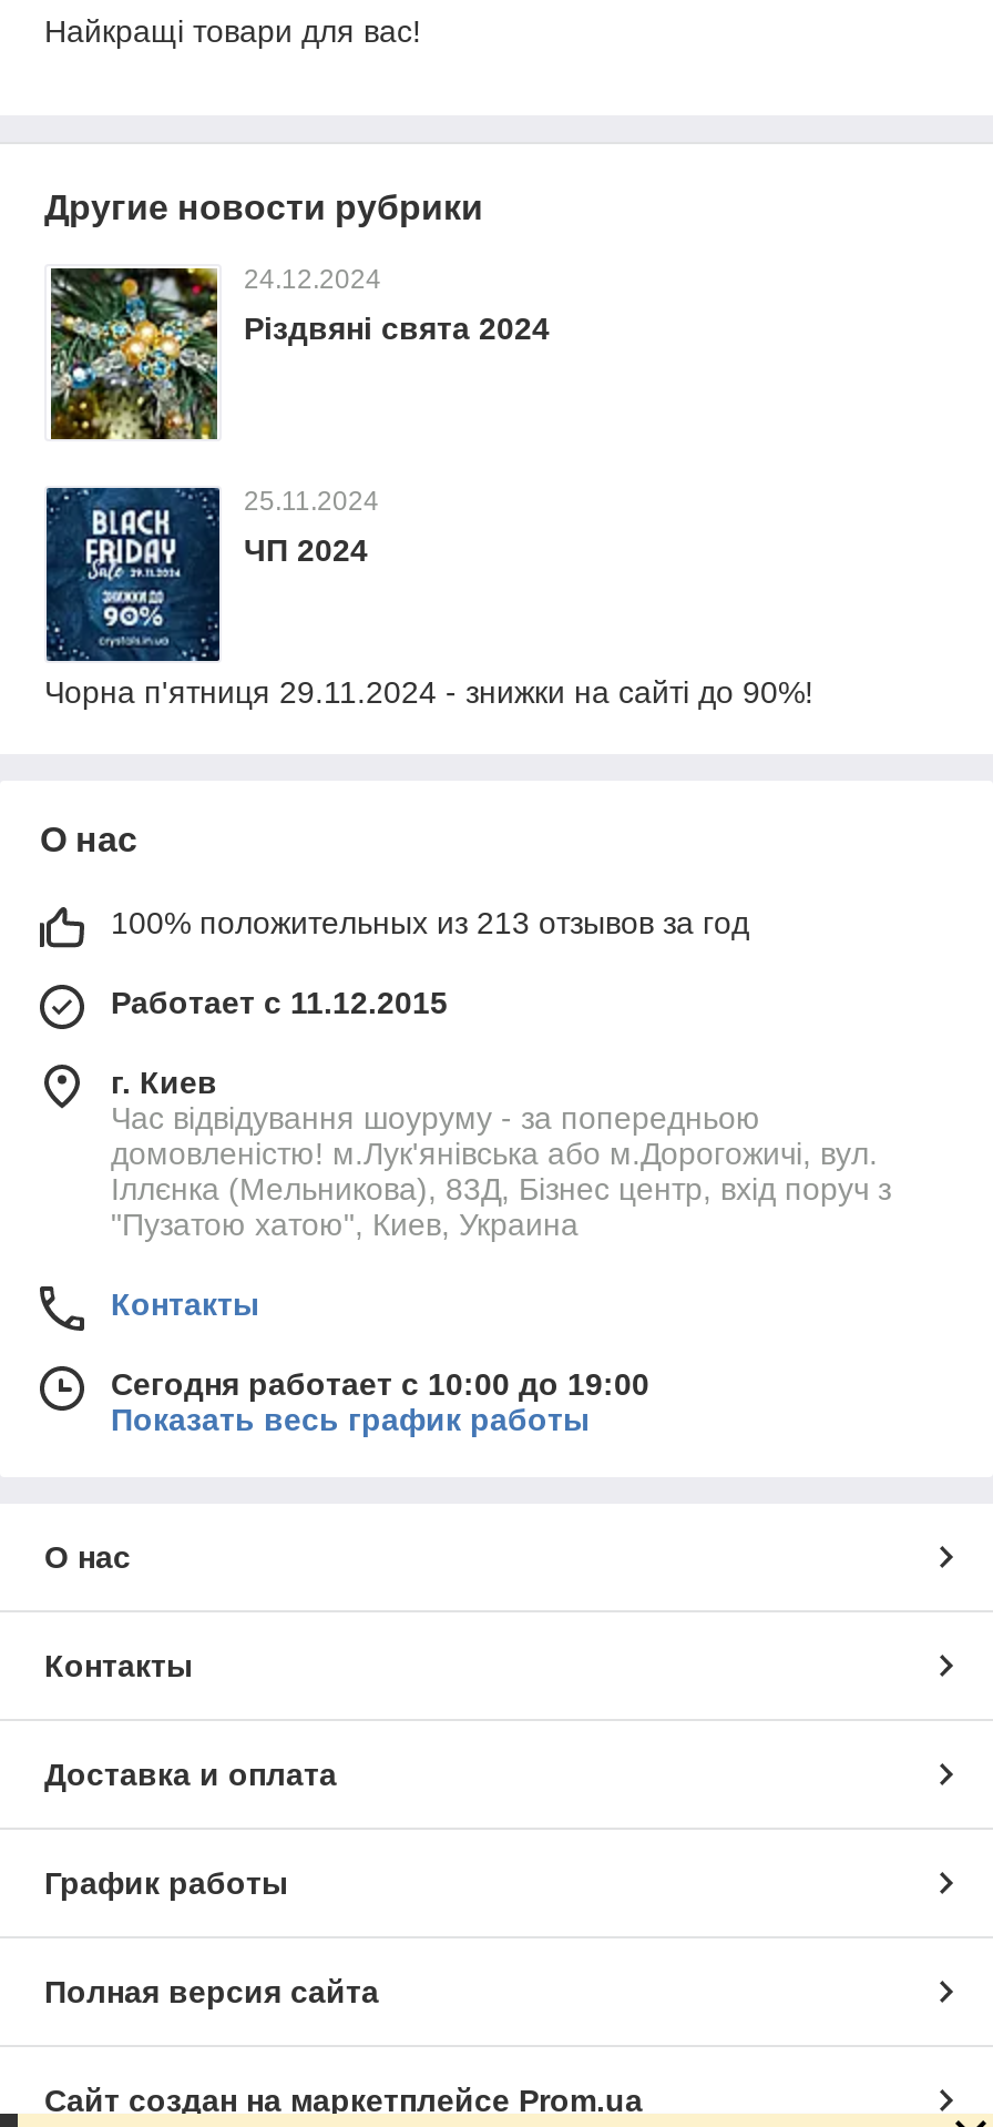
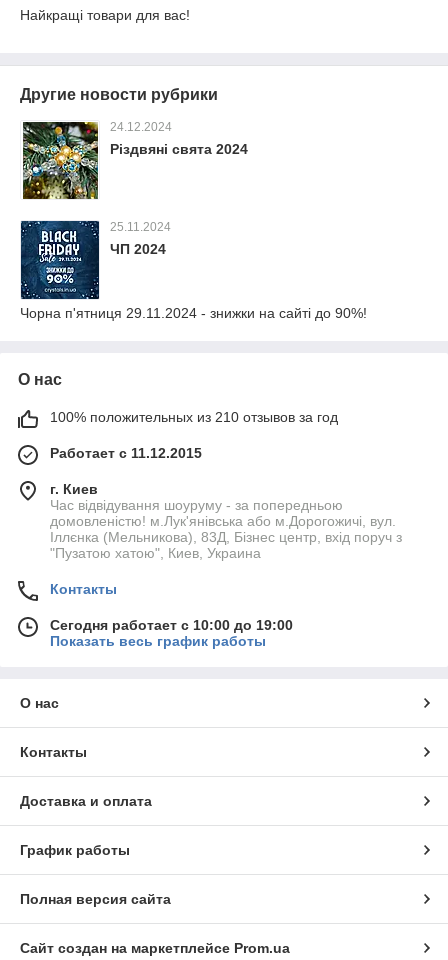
- 100% положительных из 213 отзывов за год
+ 100% положительных из 210 отзывов за год
